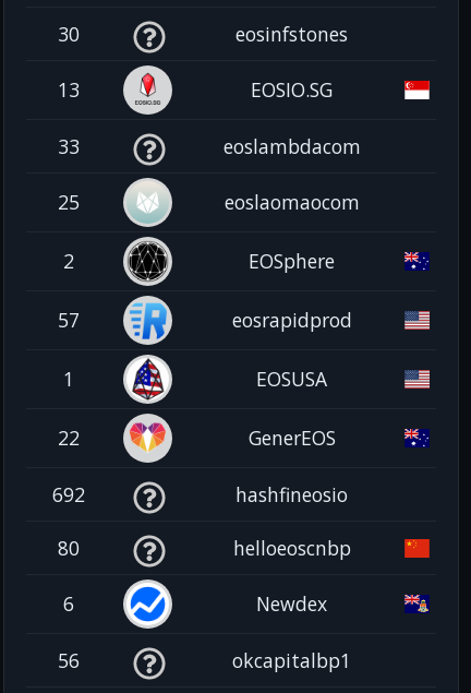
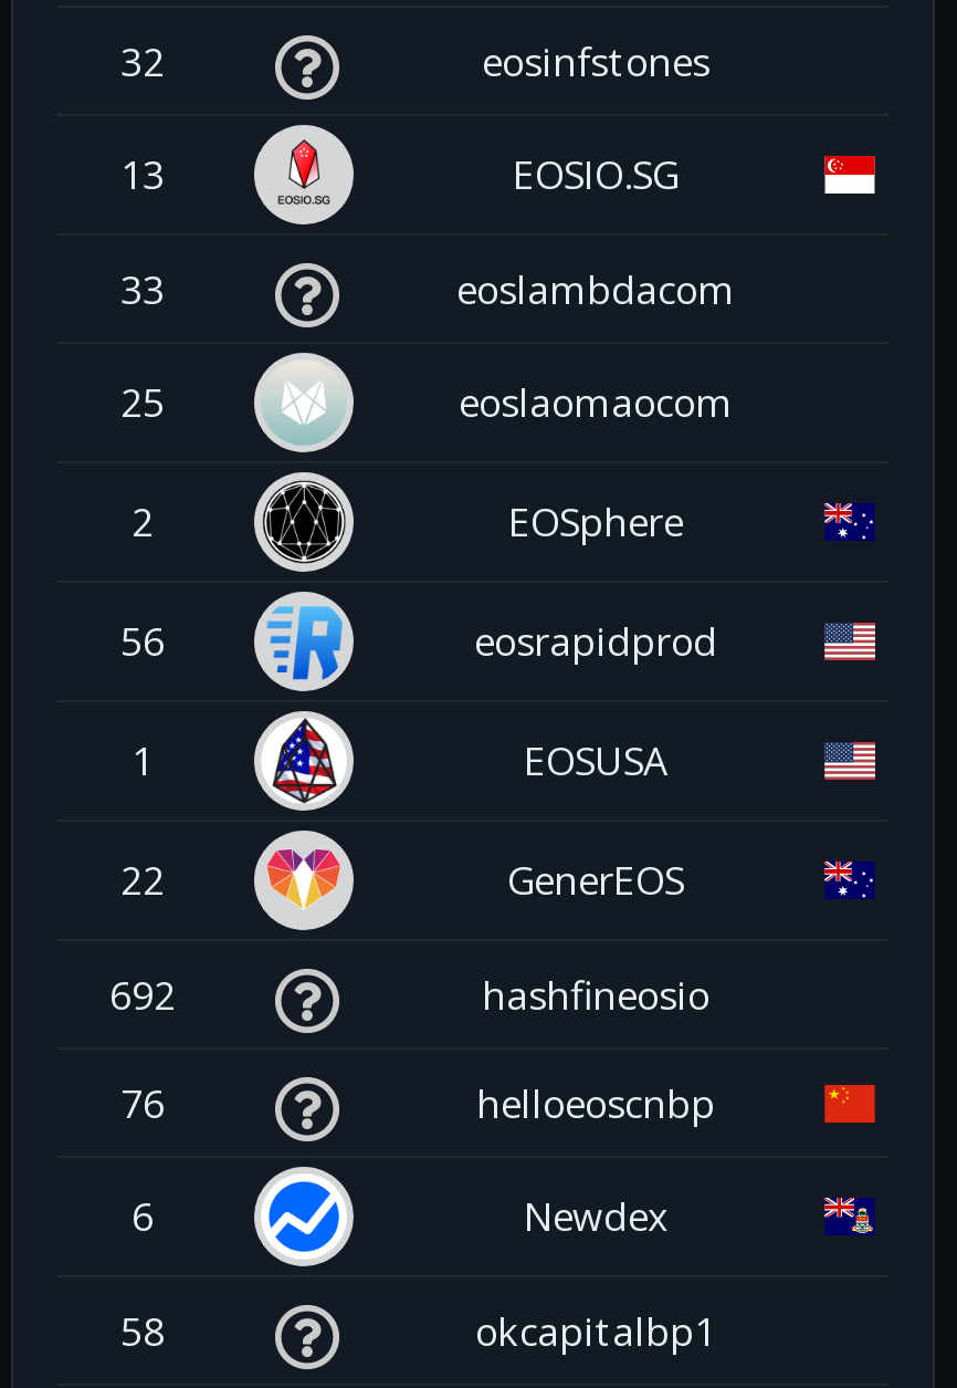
- 30
+ 32

- 57
+ 56

- 80
+ 76

- 56
+ 58
